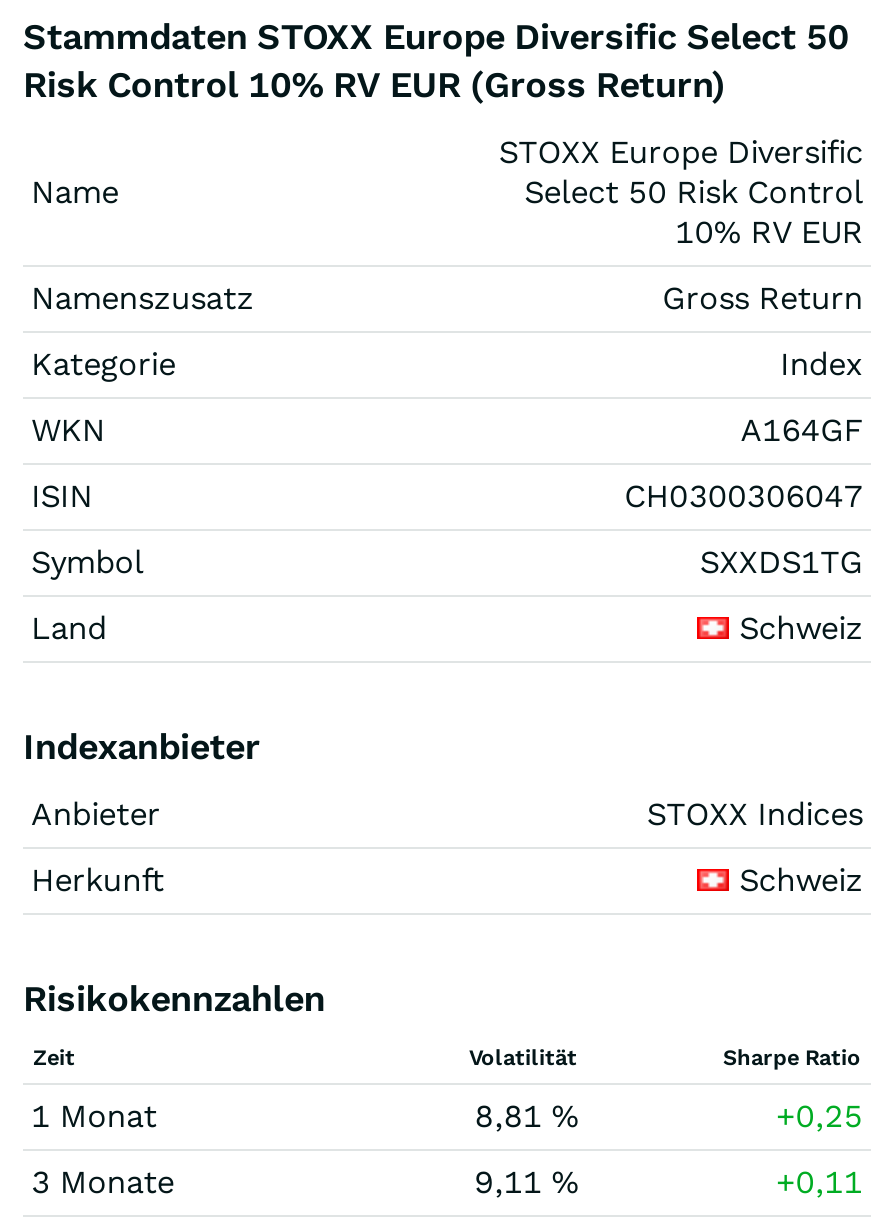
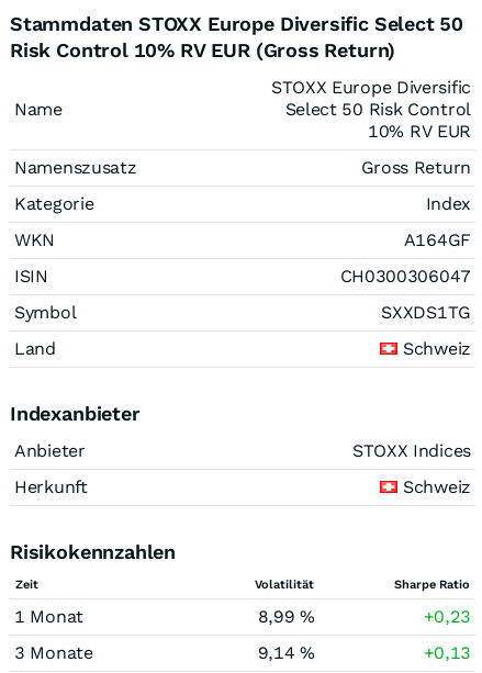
- 8,81 %
+ 8,99 %

- +0,25
+ +0,23

- 9,11 %
+ 9,14 %

- +0,11
+ +0,13
